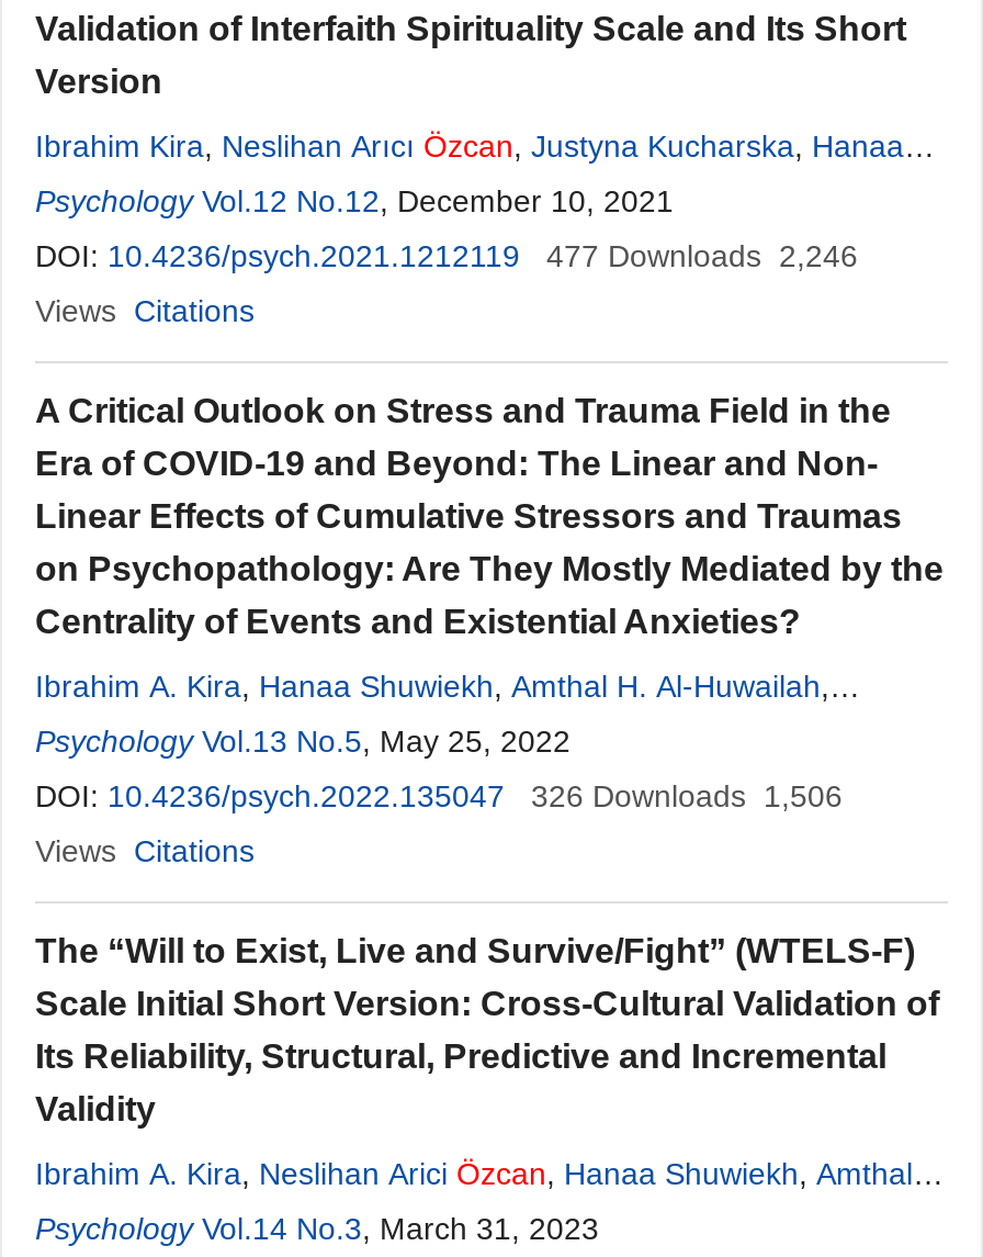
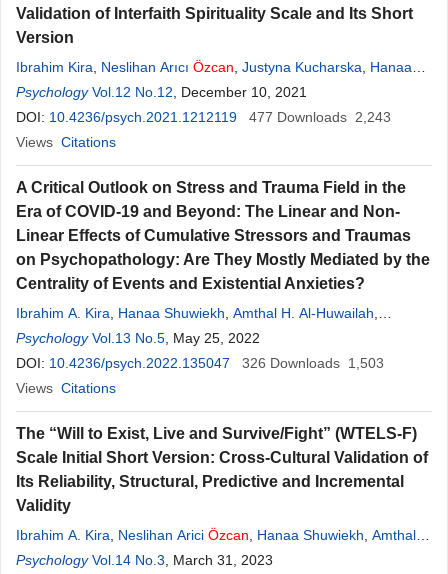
- DOI: 10.4236/psych.2021.1212119 477 Downloads 2,246
+ DOI: 10.4236/psych.2021.1212119 477 Downloads 2,243

- DOI: 10.4236/psych.2022.135047 326 Downloads 1,506
+ DOI: 10.4236/psych.2022.135047 326 Downloads 1,503
